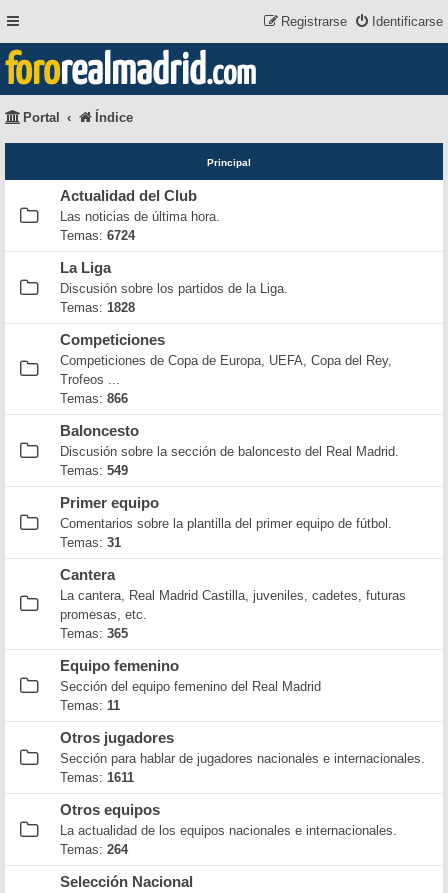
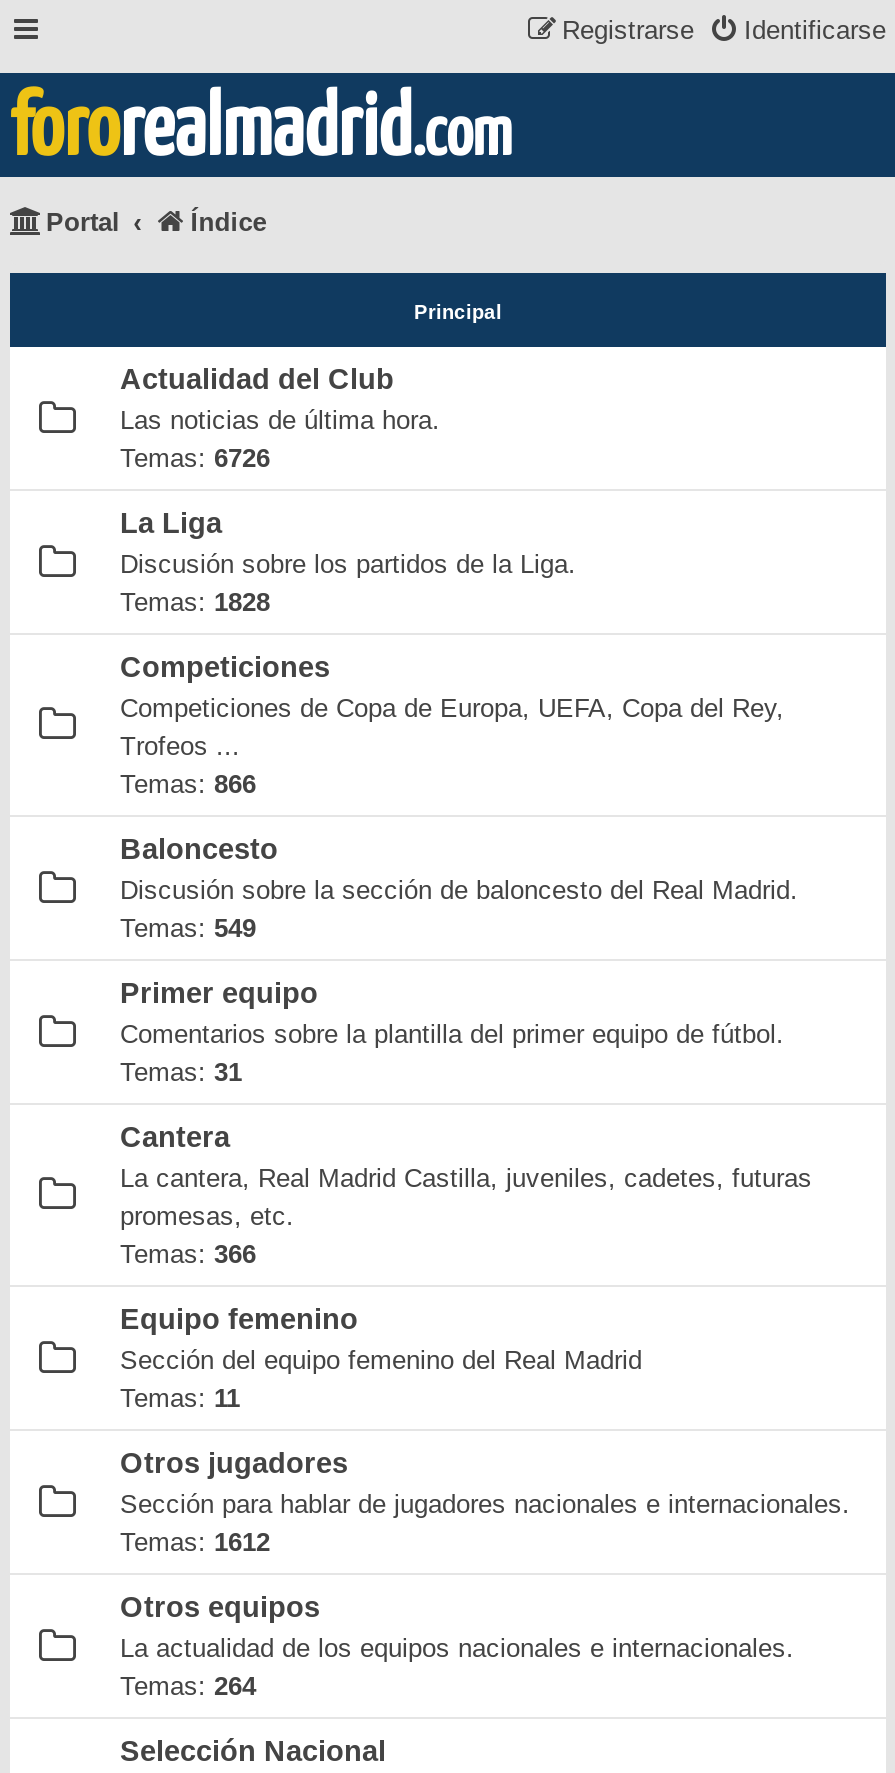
- Temas: 6724
+ Temas: 6726

- Temas: 365
+ Temas: 366

- Temas: 1611
+ Temas: 1612
